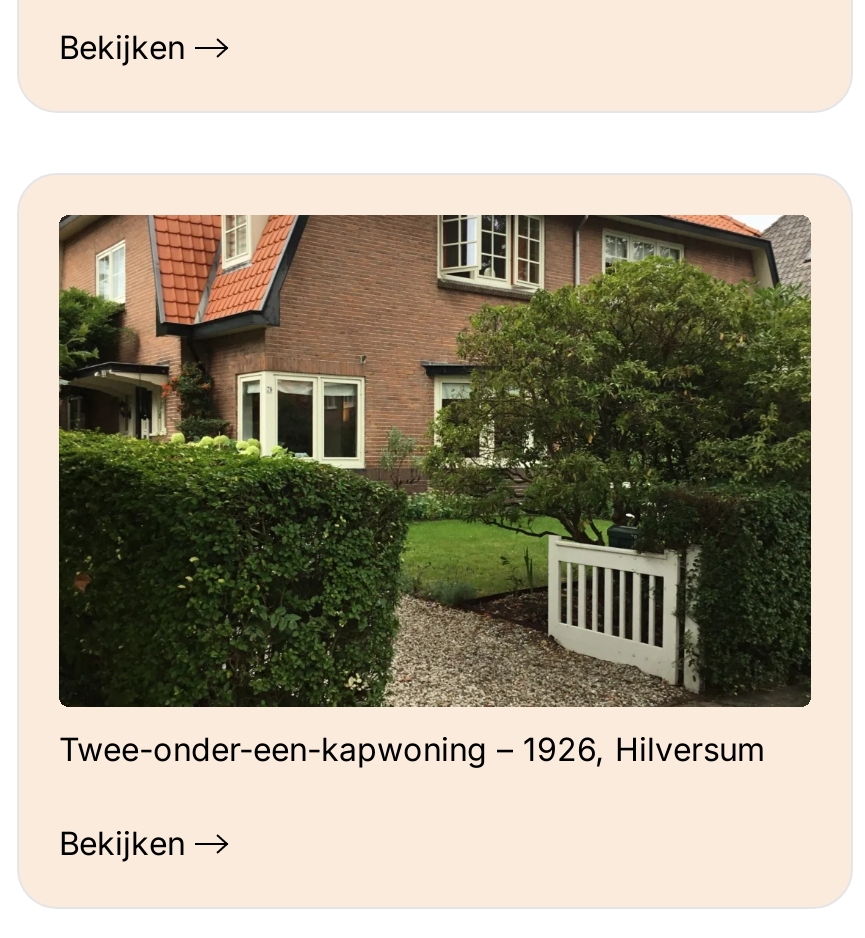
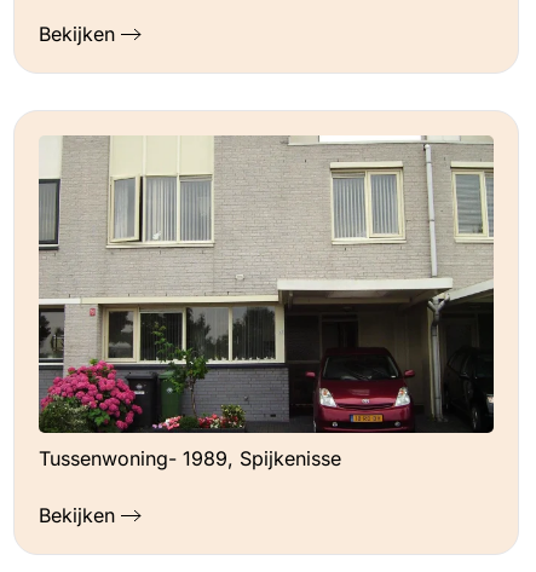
- [image]
- Twee-onder-een-kapwoning – 1926, Hilversum
+ [image]
+ Tussenwoning- 1989, Spijkenisse
